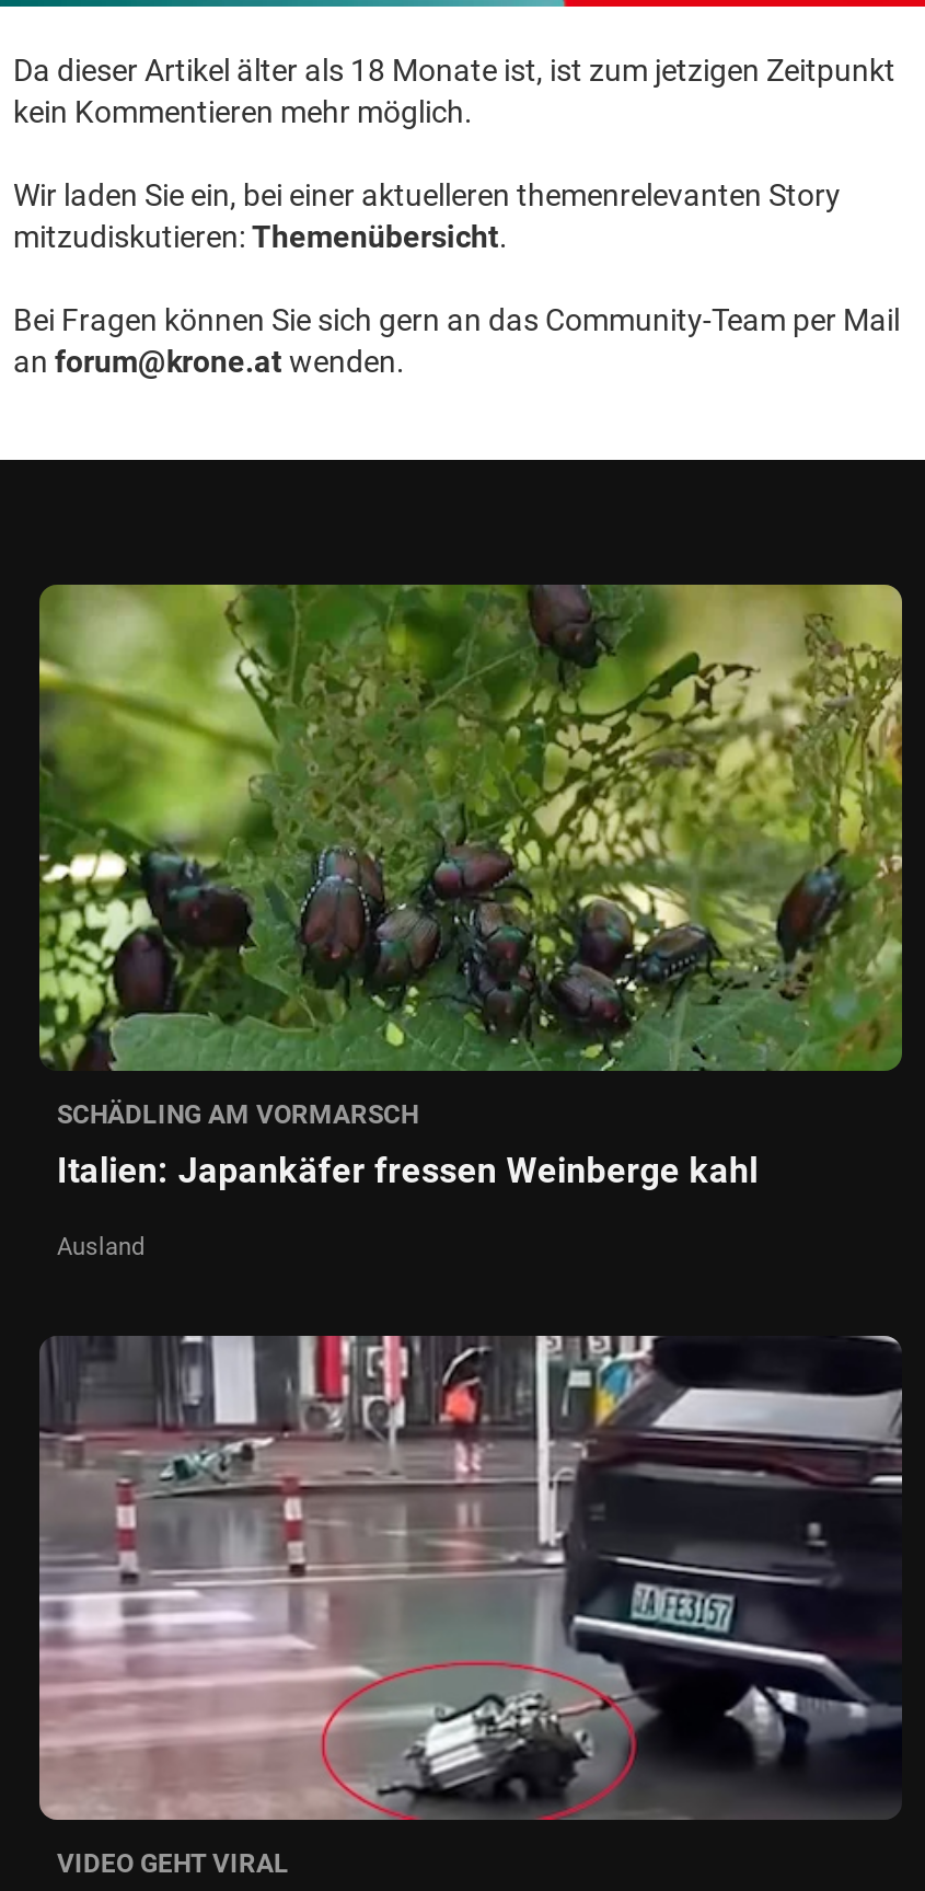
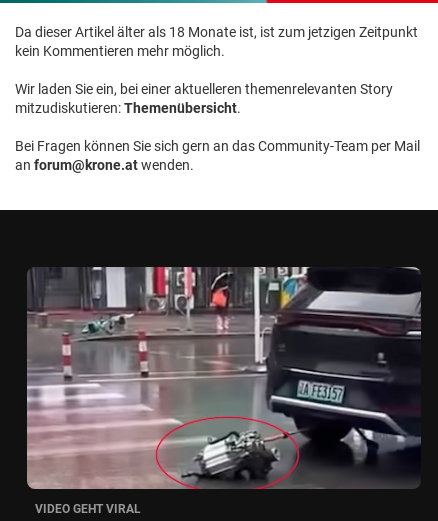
- [image]
- SCHÄDLING AM VORMARSCH
- Italien: Japankäfer fressen Weinberge kahl
- Ausland
